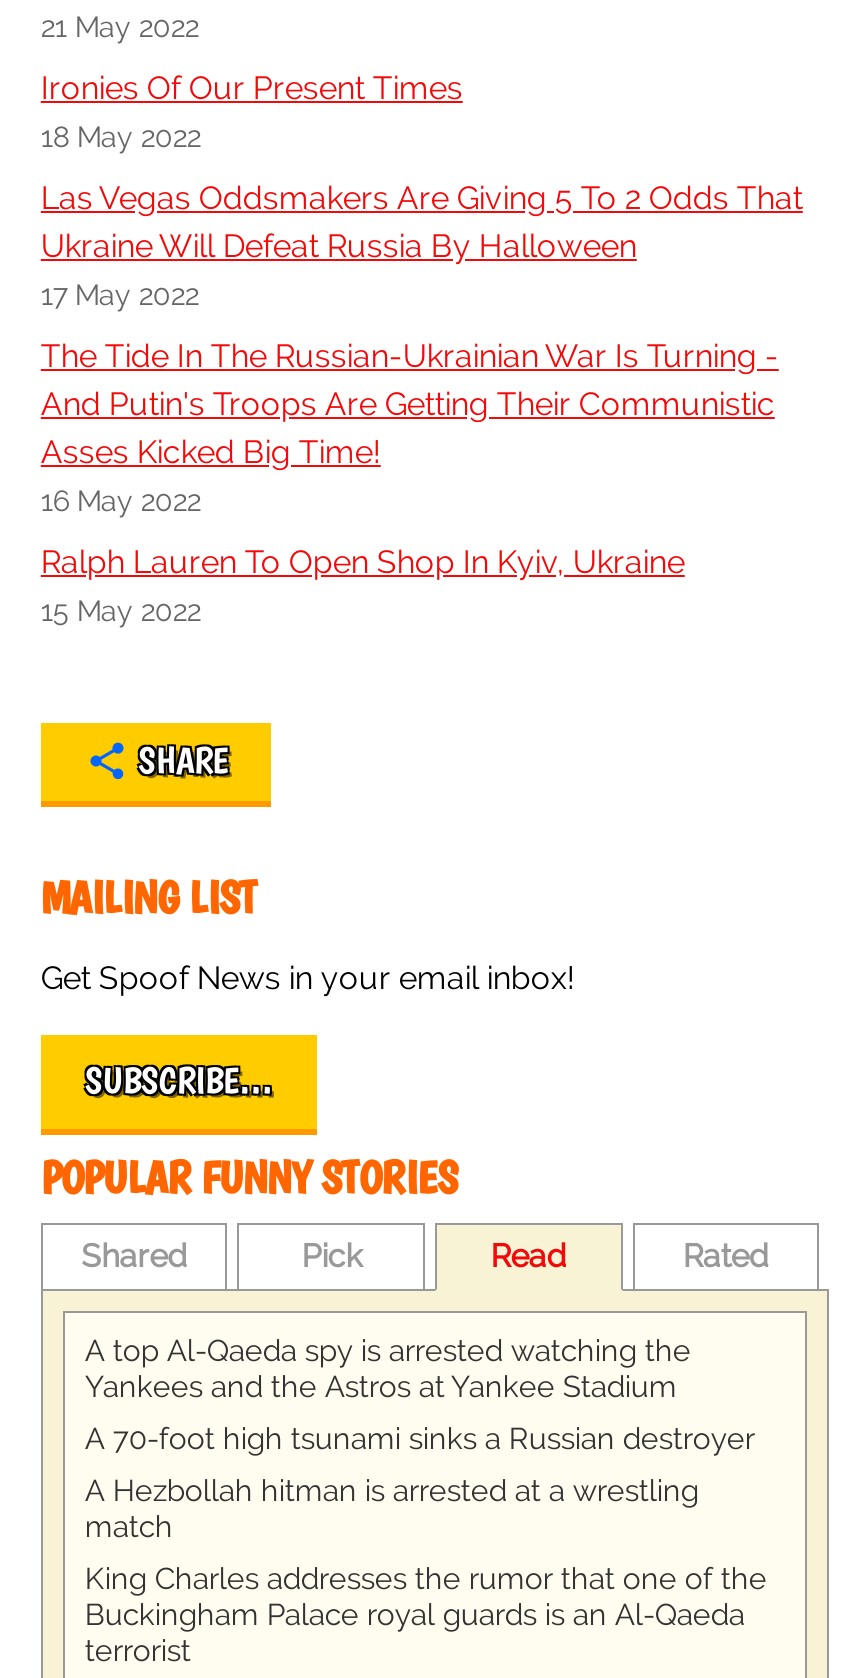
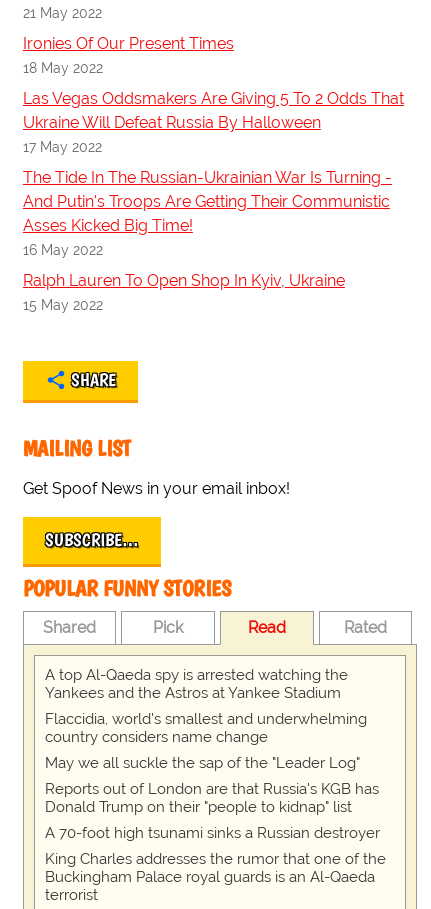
+ Flaccidia, world's smallest and underwhelming
+ country considers name change
+ May we all suckle the sap of the "Leader Log"
+ Reports out of London are that Russia's KGB has
+ Donald Trump on their "people to kidnap" list

moved down: A 70-foot high tsunami sinks a Russian destroyer

- A Hezbollah hitman is arrested at a wrestling
- match
